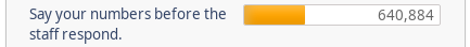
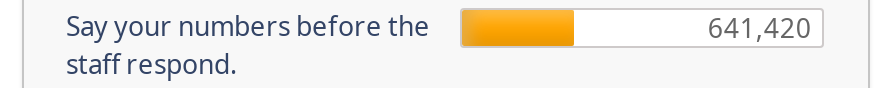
- 640,884
+ 641,420
